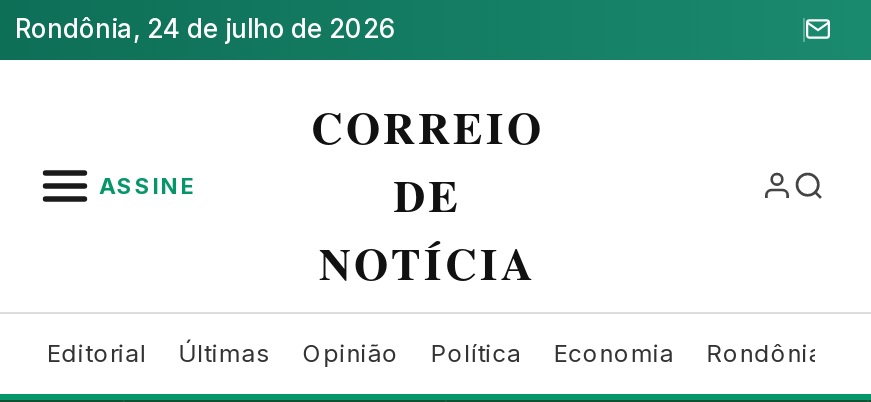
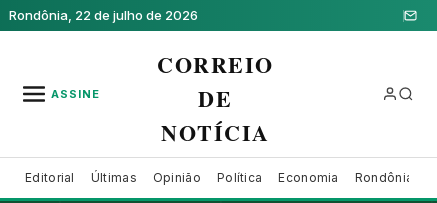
- Rondônia, 24 de julho de 2026
+ Rondônia, 22 de julho de 2026
